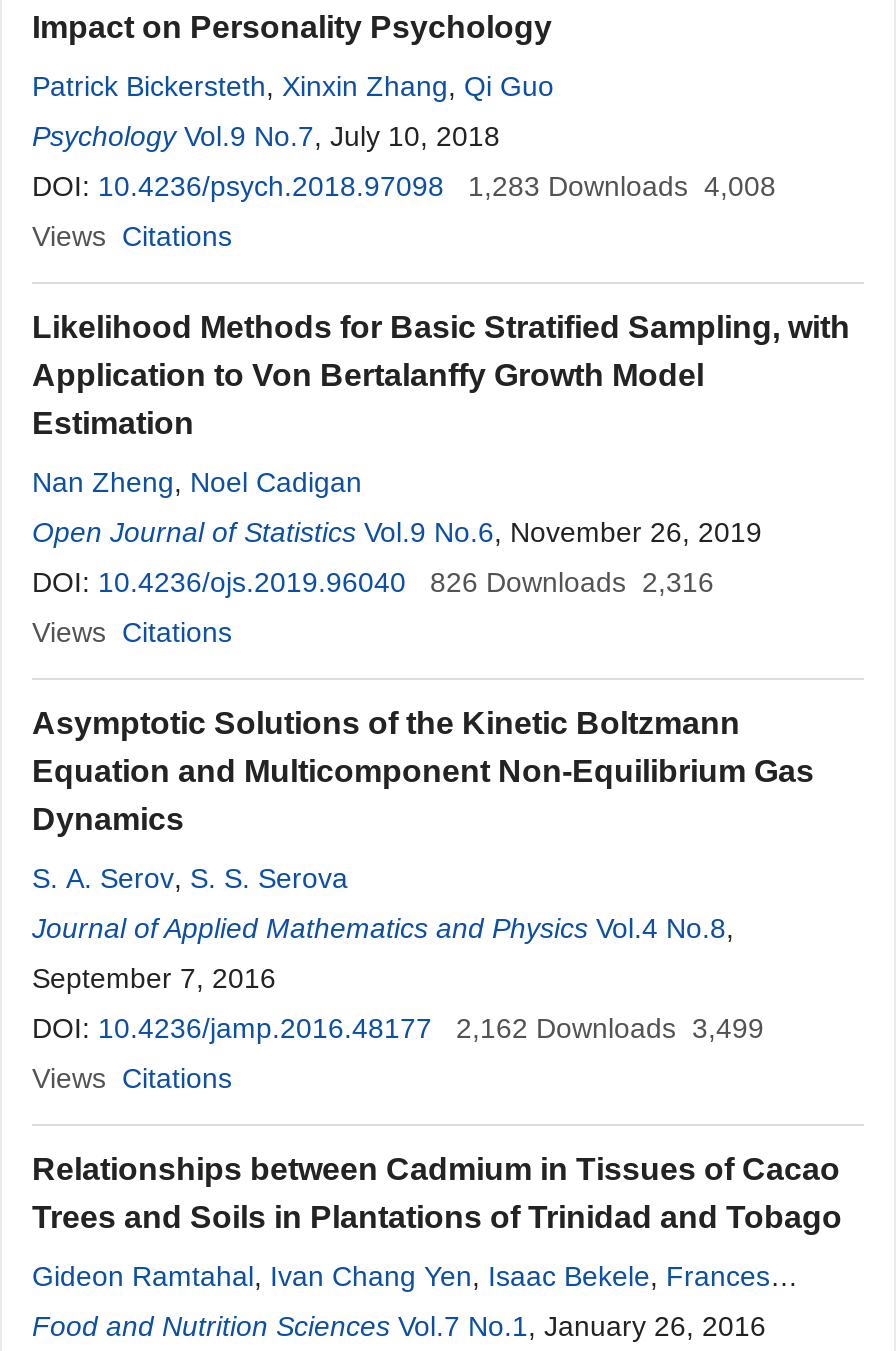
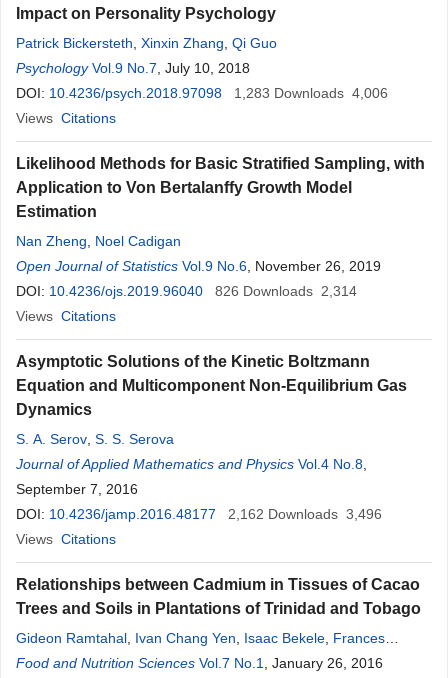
- DOI: 10.4236/psych.2018.97098 1,283 Downloads 4,008
+ DOI: 10.4236/psych.2018.97098 1,283 Downloads 4,006

- DOI: 10.4236/ojs.2019.96040 826 Downloads 2,316
+ DOI: 10.4236/ojs.2019.96040 826 Downloads 2,314

- DOI: 10.4236/jamp.2016.48177 2,162 Downloads 3,499
+ DOI: 10.4236/jamp.2016.48177 2,162 Downloads 3,496
